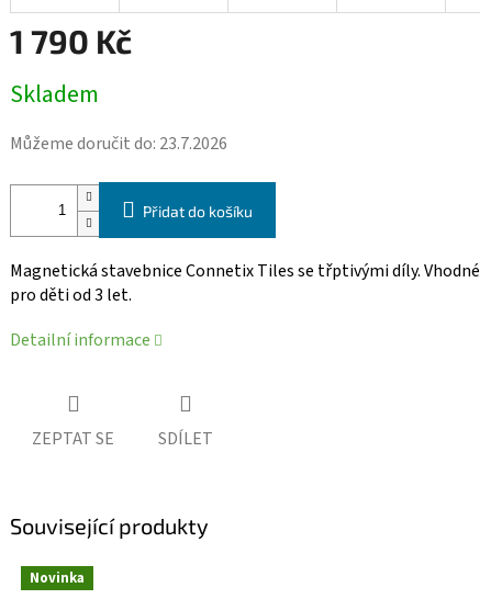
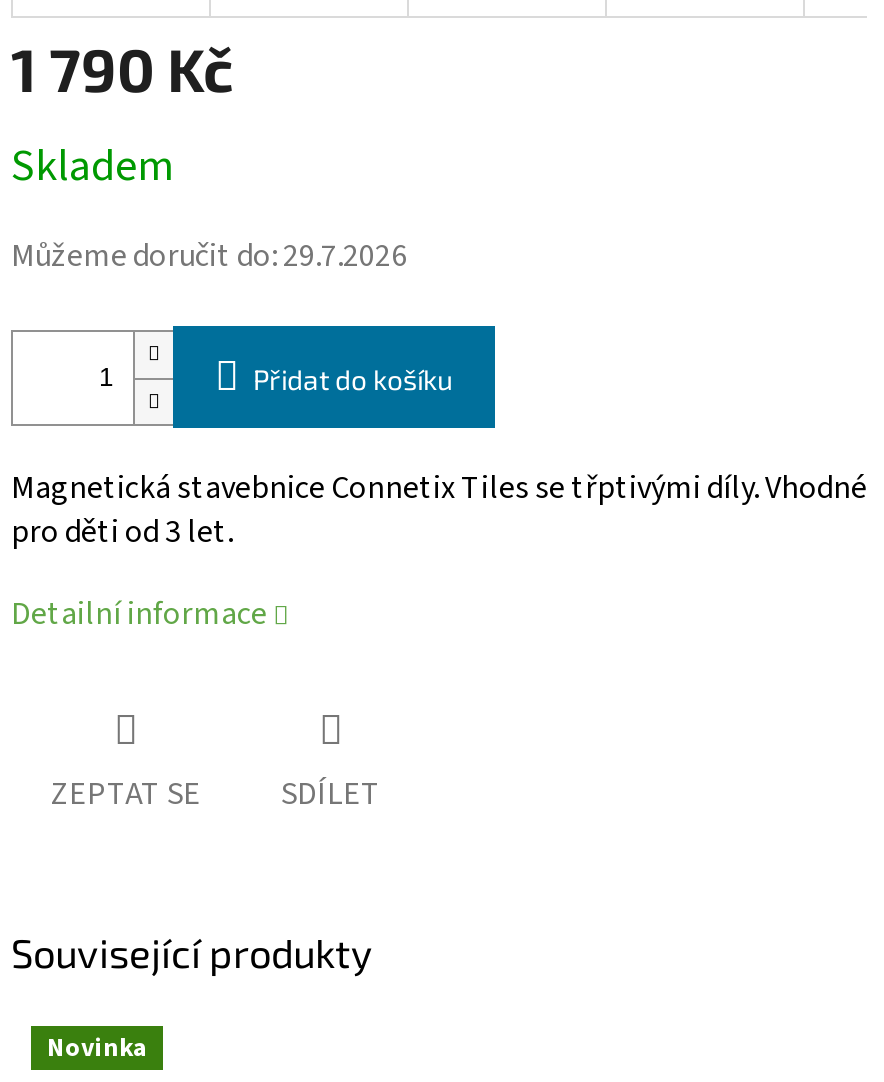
- Můžeme doručit do: 23.7.2026
+ Můžeme doručit do: 29.7.2026
